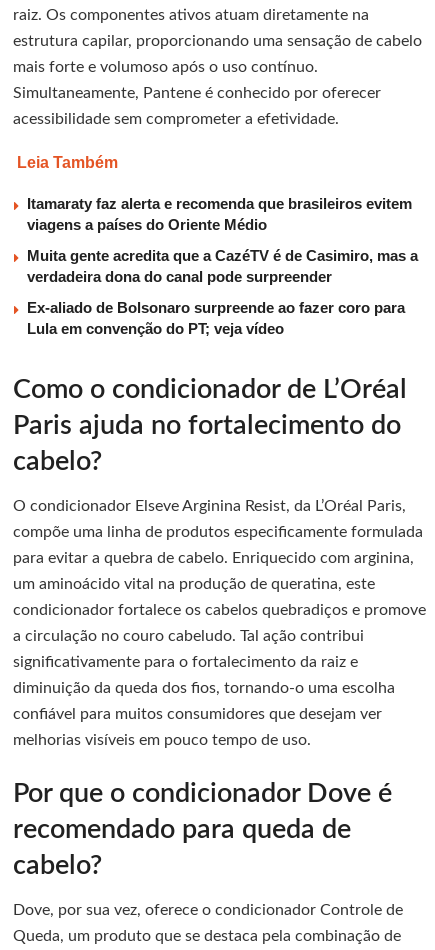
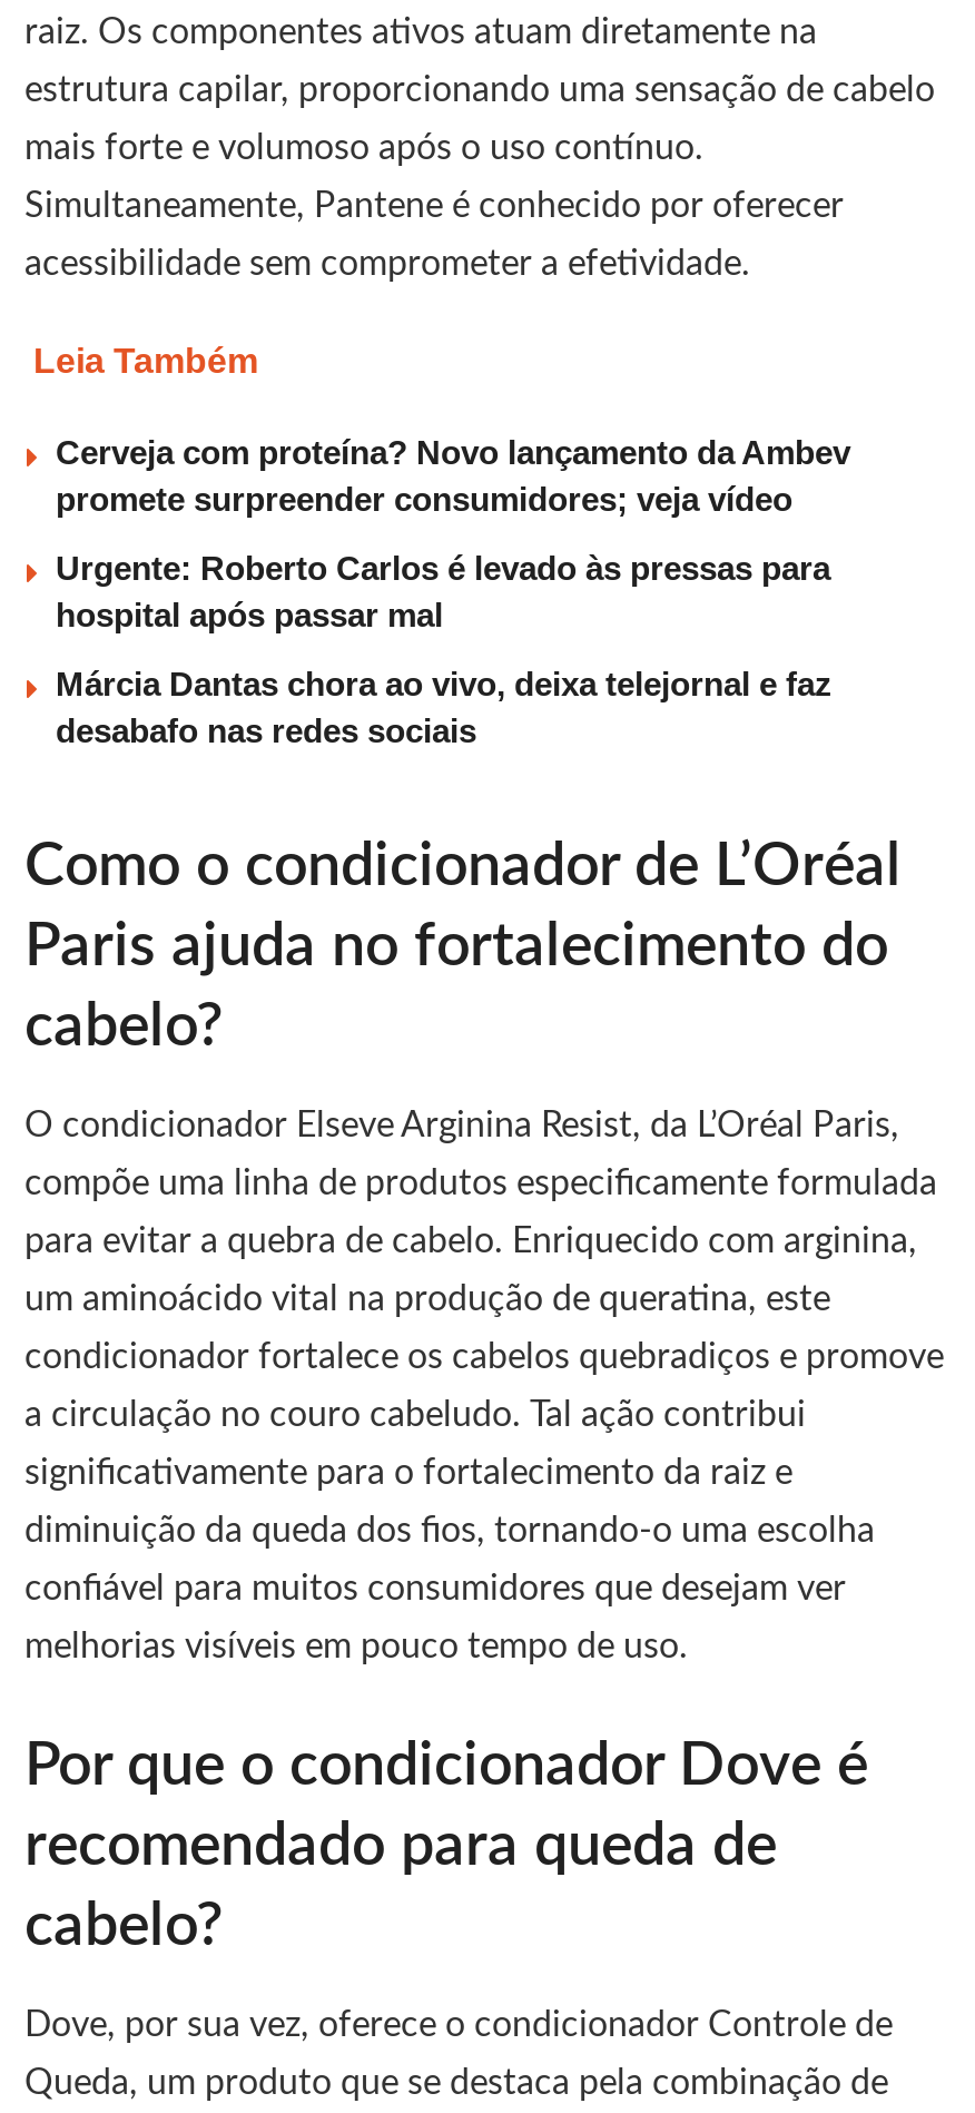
- Itamaraty faz alerta e recomenda que brasileiros evitem
- viagens a países do Oriente Médio
+ Cerveja com proteína? Novo lançamento da Ambev
+ promete surpreender consumidores; veja vídeo

- Muita gente acredita que a CazéTV é de Casimiro, mas a
- verdadeira dona do canal pode surpreender
+ Urgente: Roberto Carlos é levado às pressas para
+ hospital após passar mal

- Ex-aliado de Bolsonaro surpreende ao fazer coro para
- Lula em convenção do PT; veja vídeo
+ Márcia Dantas chora ao vivo, deixa telejornal e faz
+ desabafo nas redes sociais
